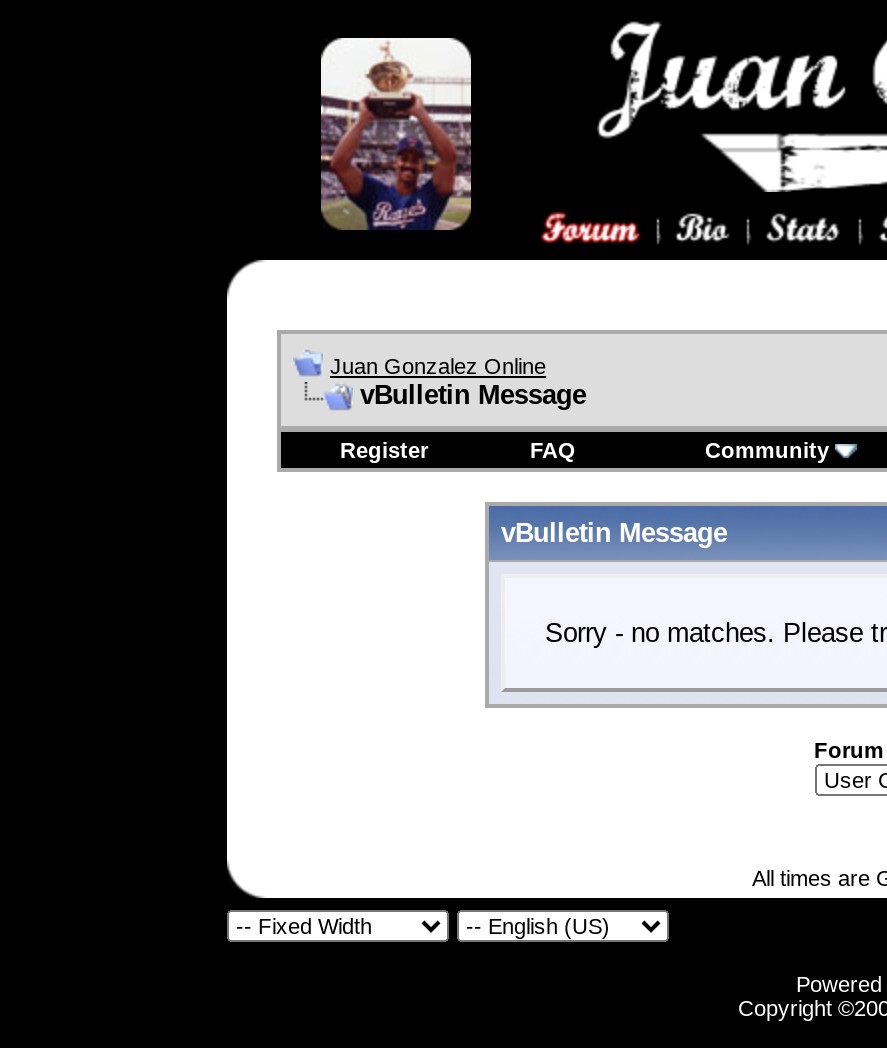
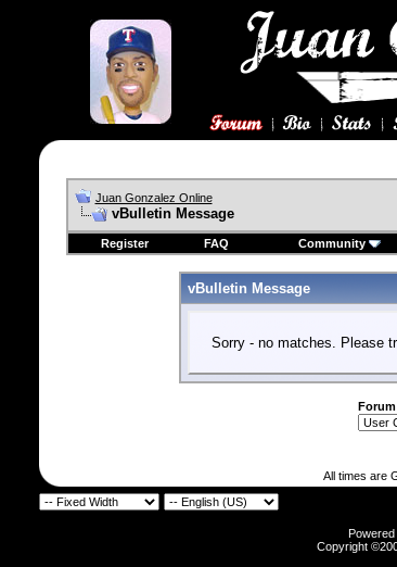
- [image]
+ [image]
